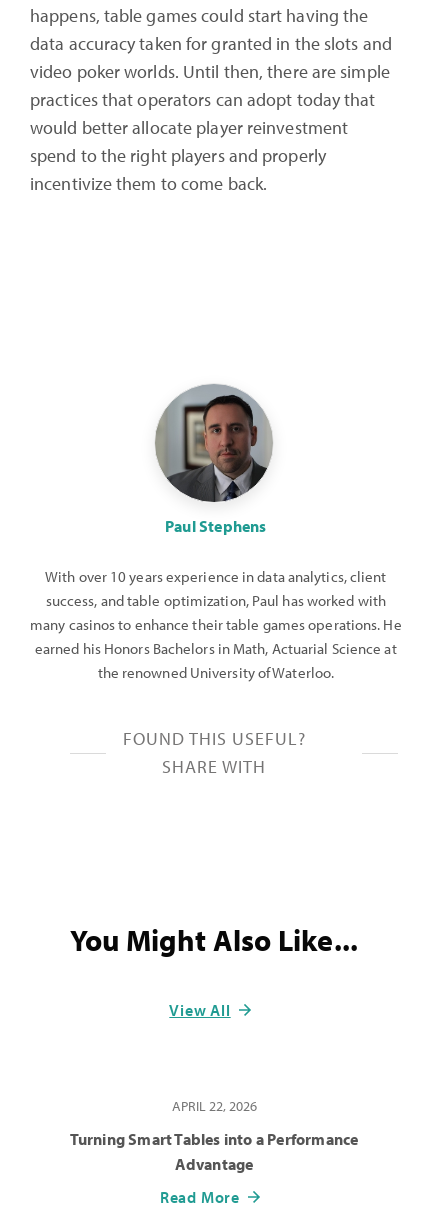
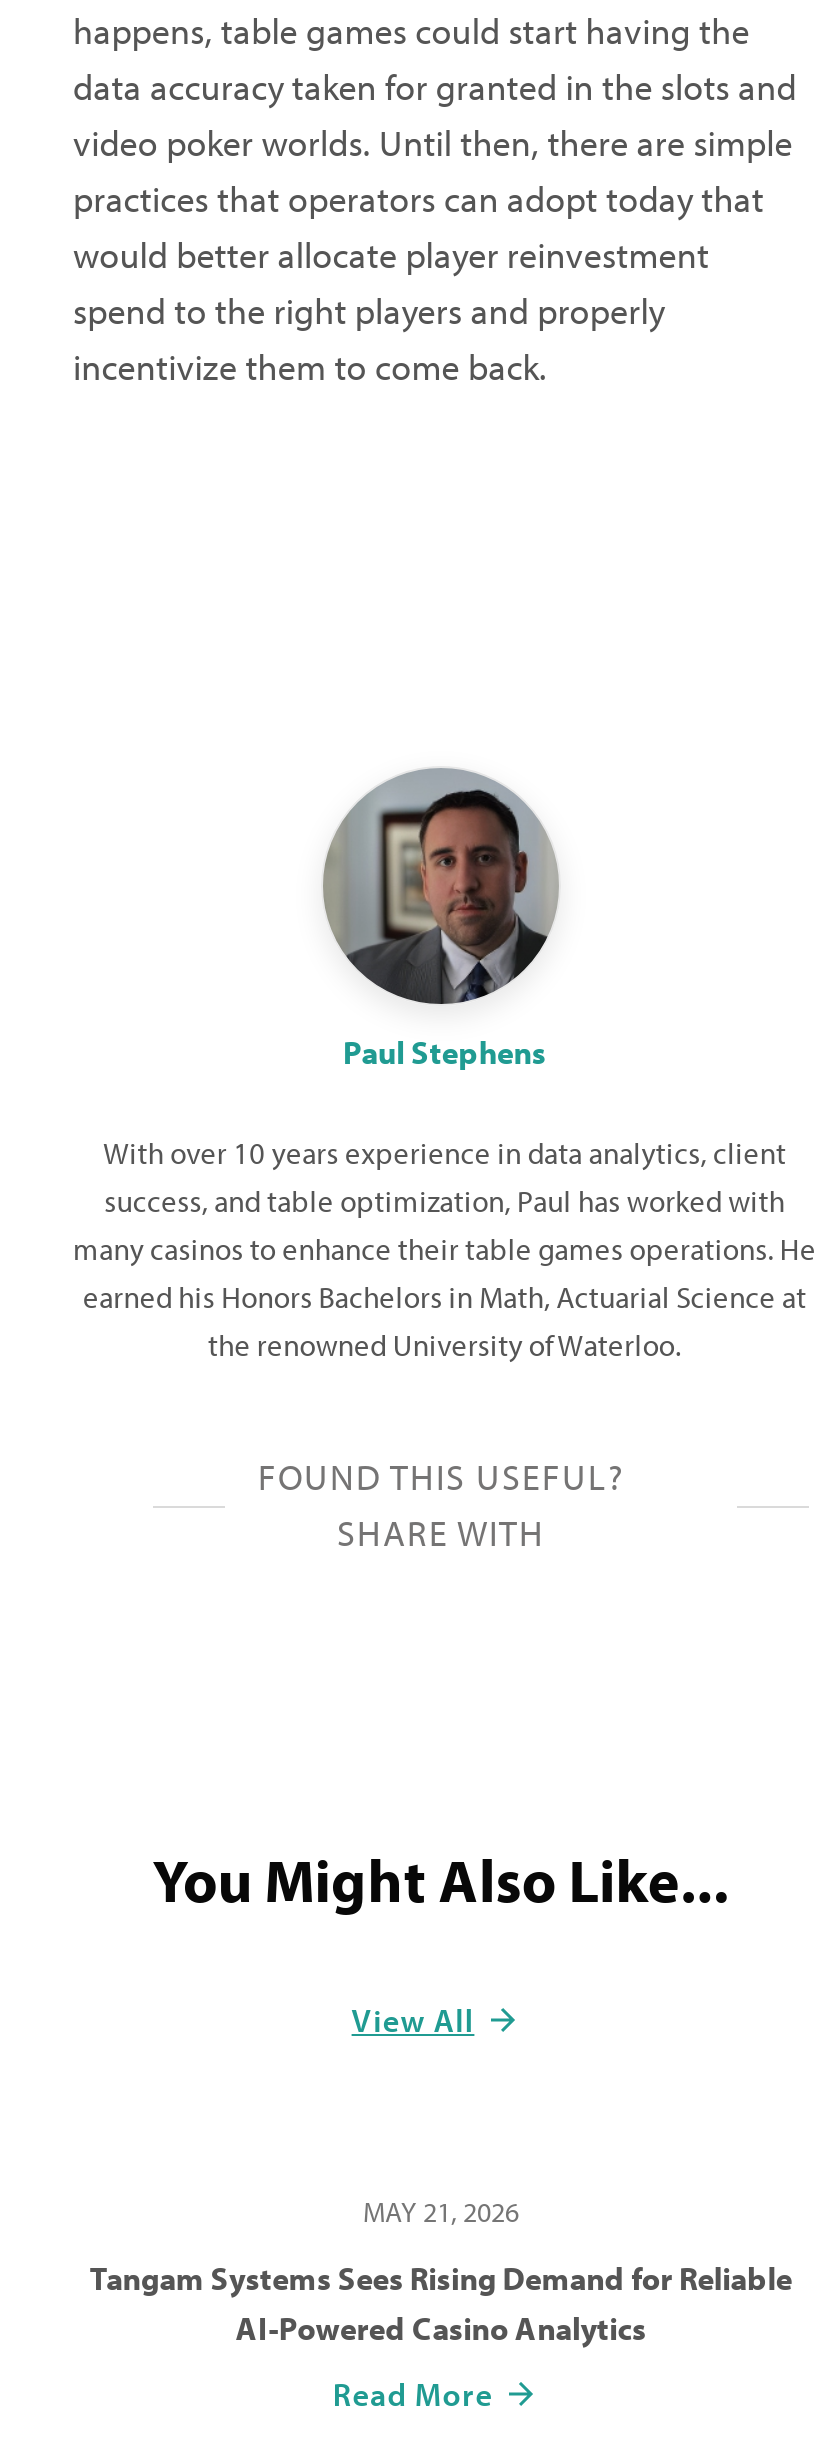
- APRIL 22, 2026
+ MAY 21, 2026

- Turning Smart Tables into a Performance
- Advantage
+ Tangam Systems Sees Rising Demand for Reliable
+ AI-Powered Casino Analytics
